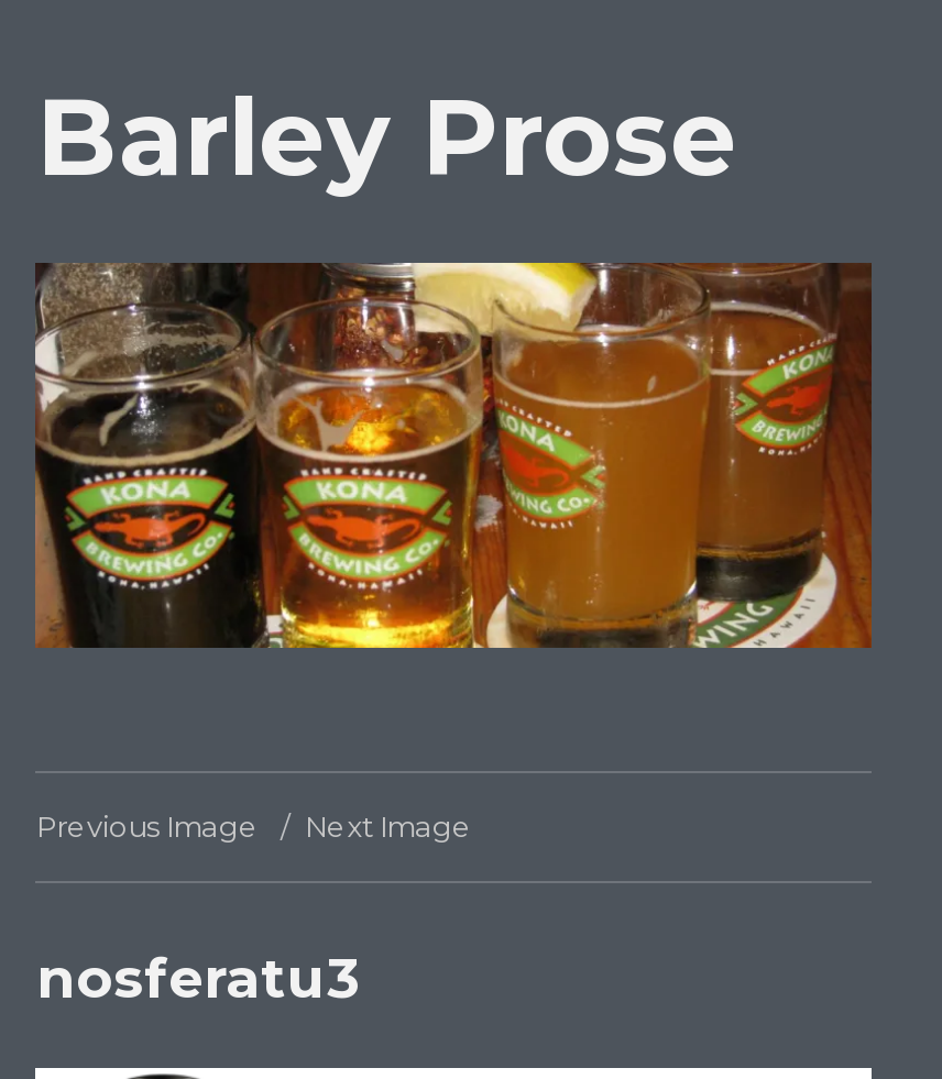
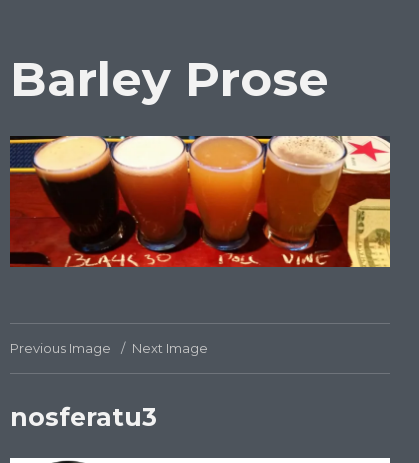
- [image]
+ [image]
